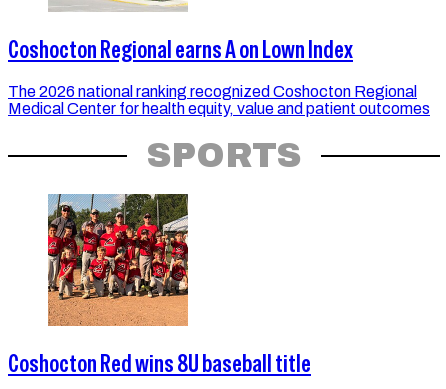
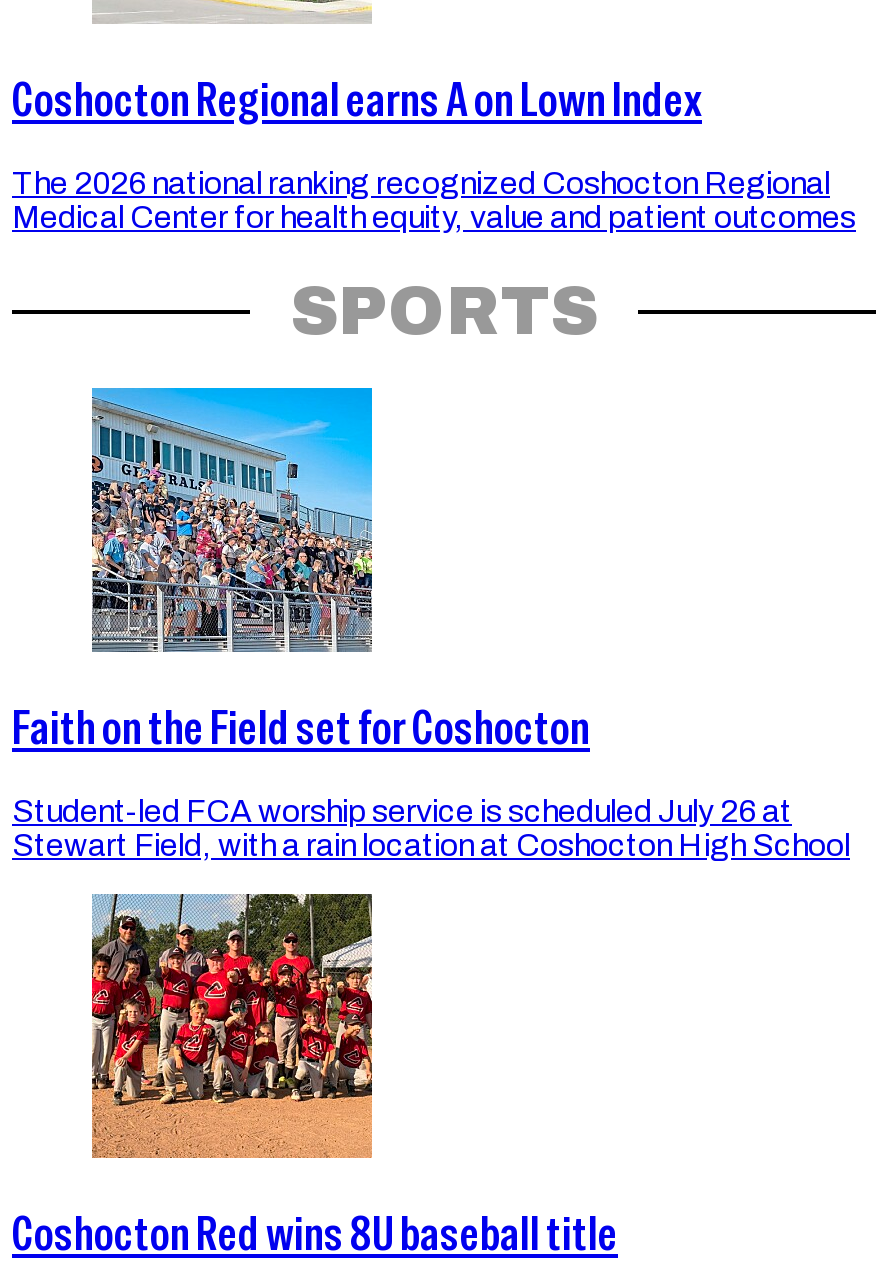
+ [image]
+ Faith on the Field set for Coshocton
+ Student-led FCA worship service is scheduled July 26 at
+ Stewart Field, with a rain location at Coshocton High School
